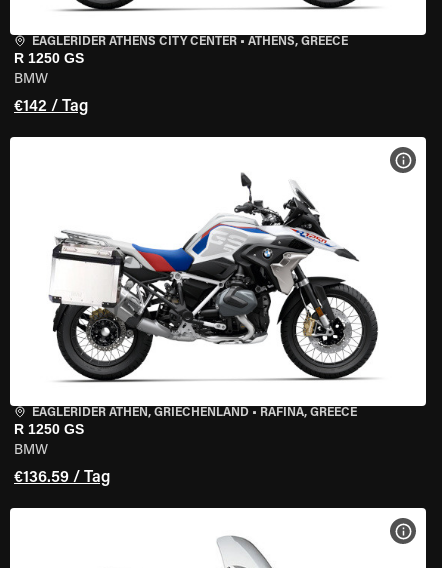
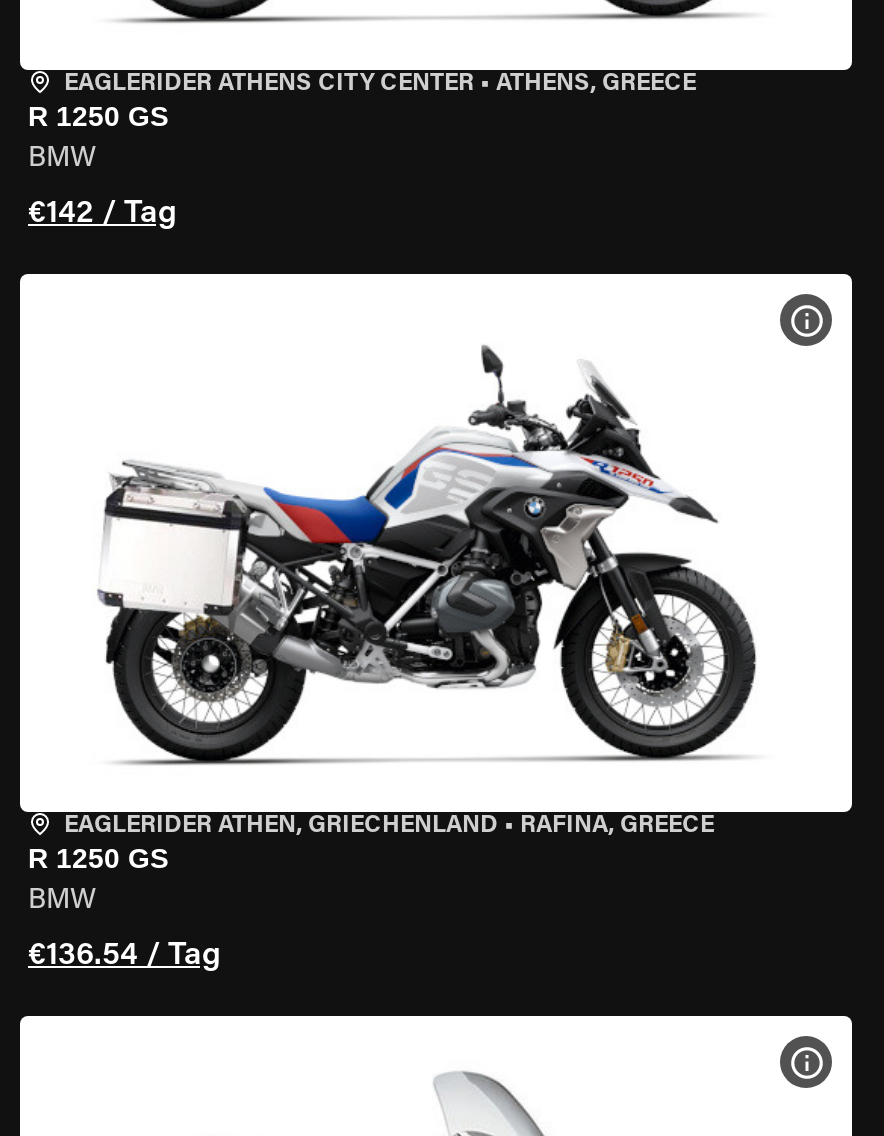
- €136.59 / Tag
+ €136.54 / Tag
